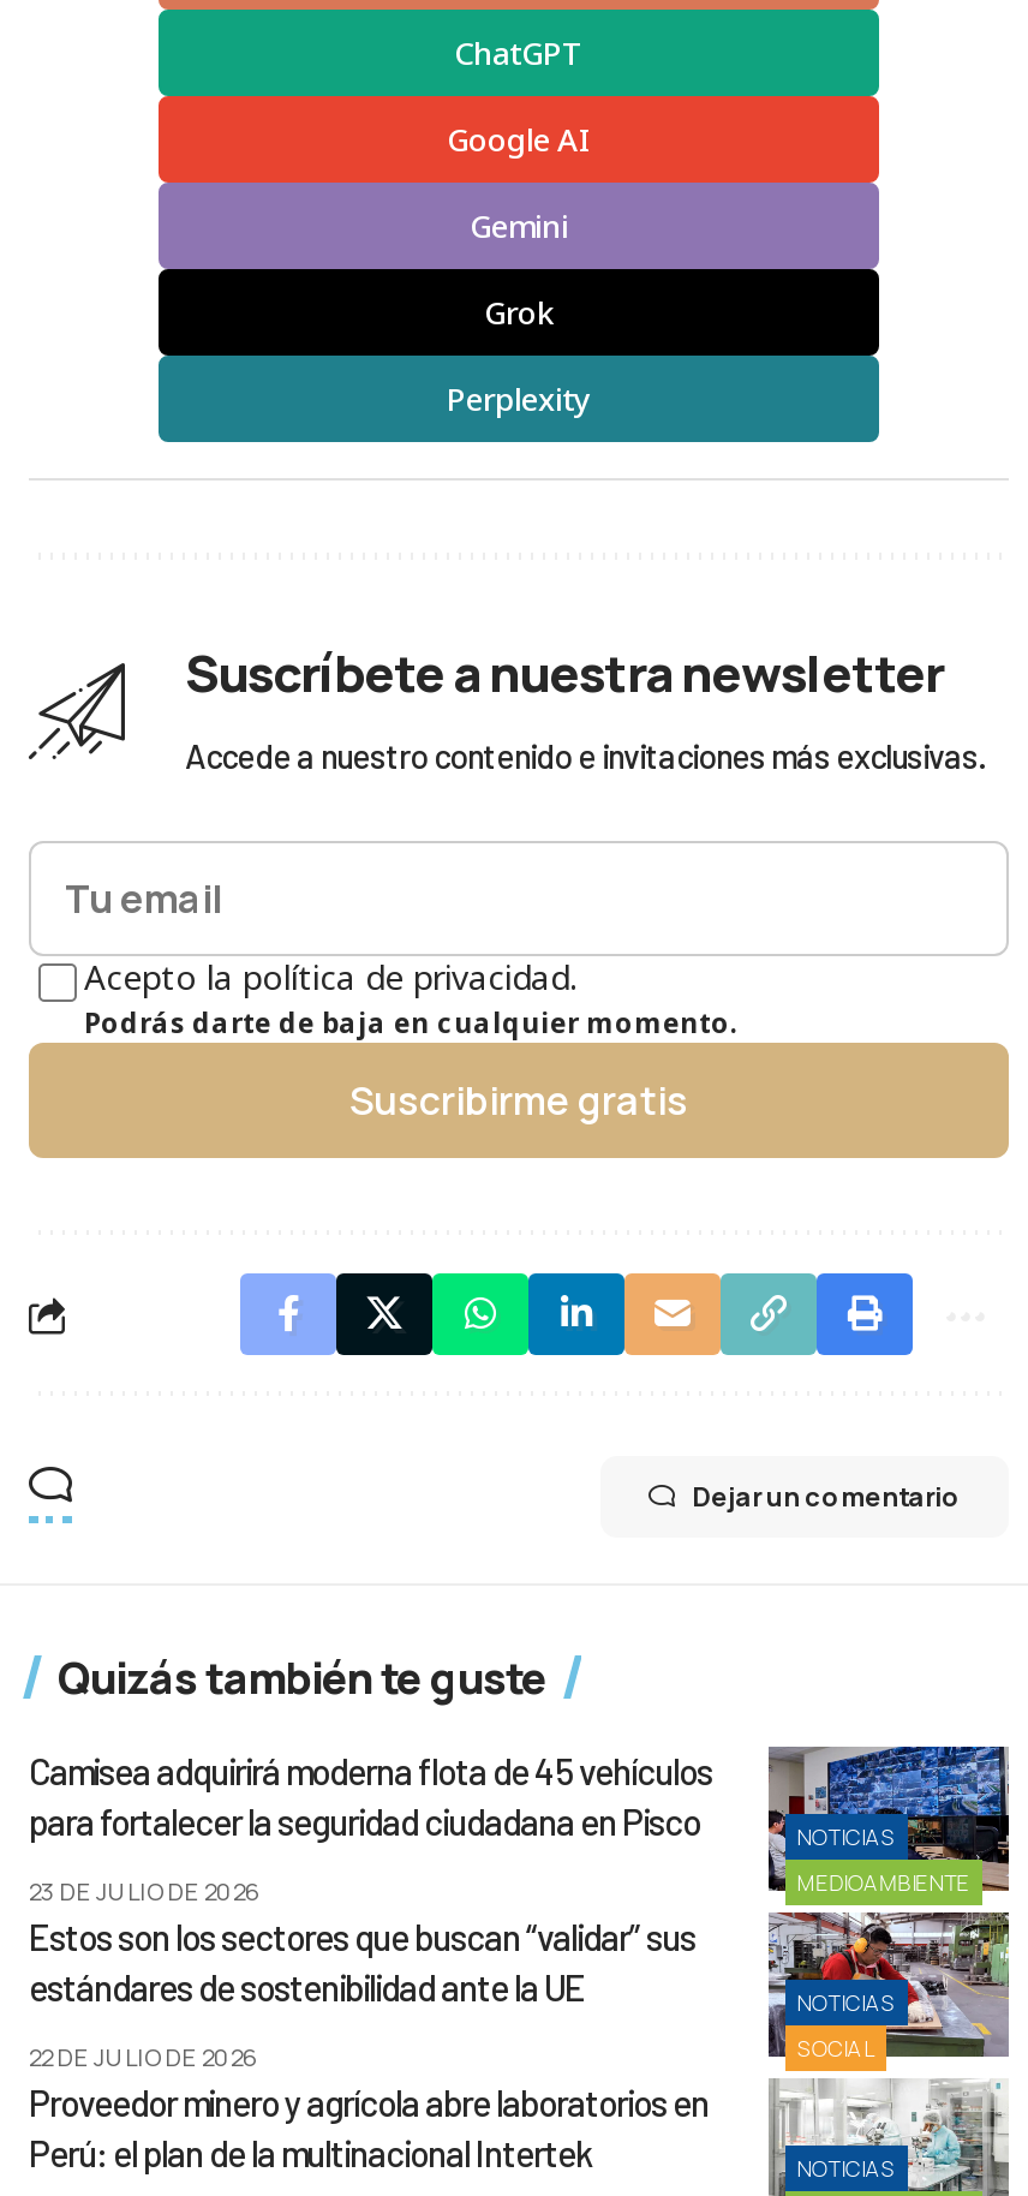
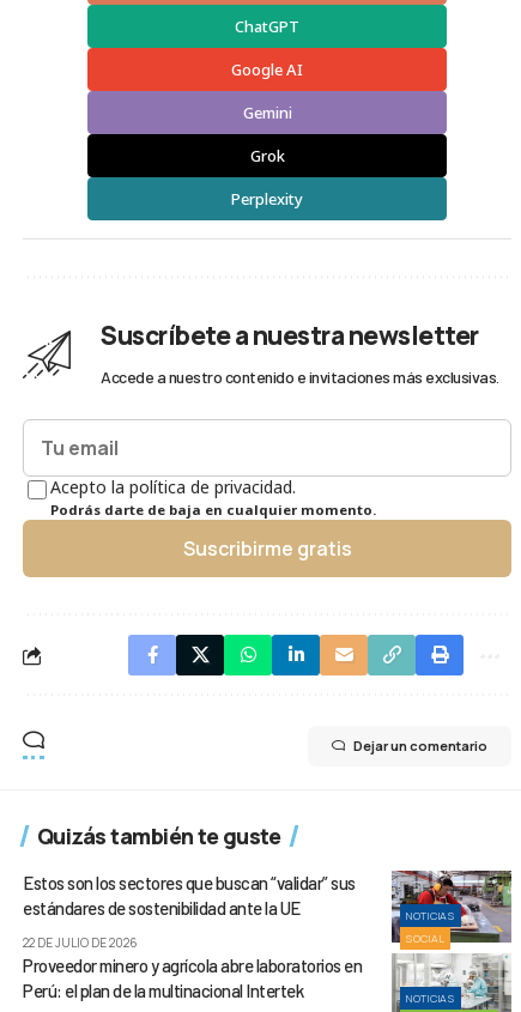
- [image]
- Camisea adquirirá moderna flota de 45 vehículos
- para fortalecer la seguridad ciudadana en Pisco
- 23 DE JULIO DE 2026
- NOTICIAS

- MEDIOAMBIENTE
